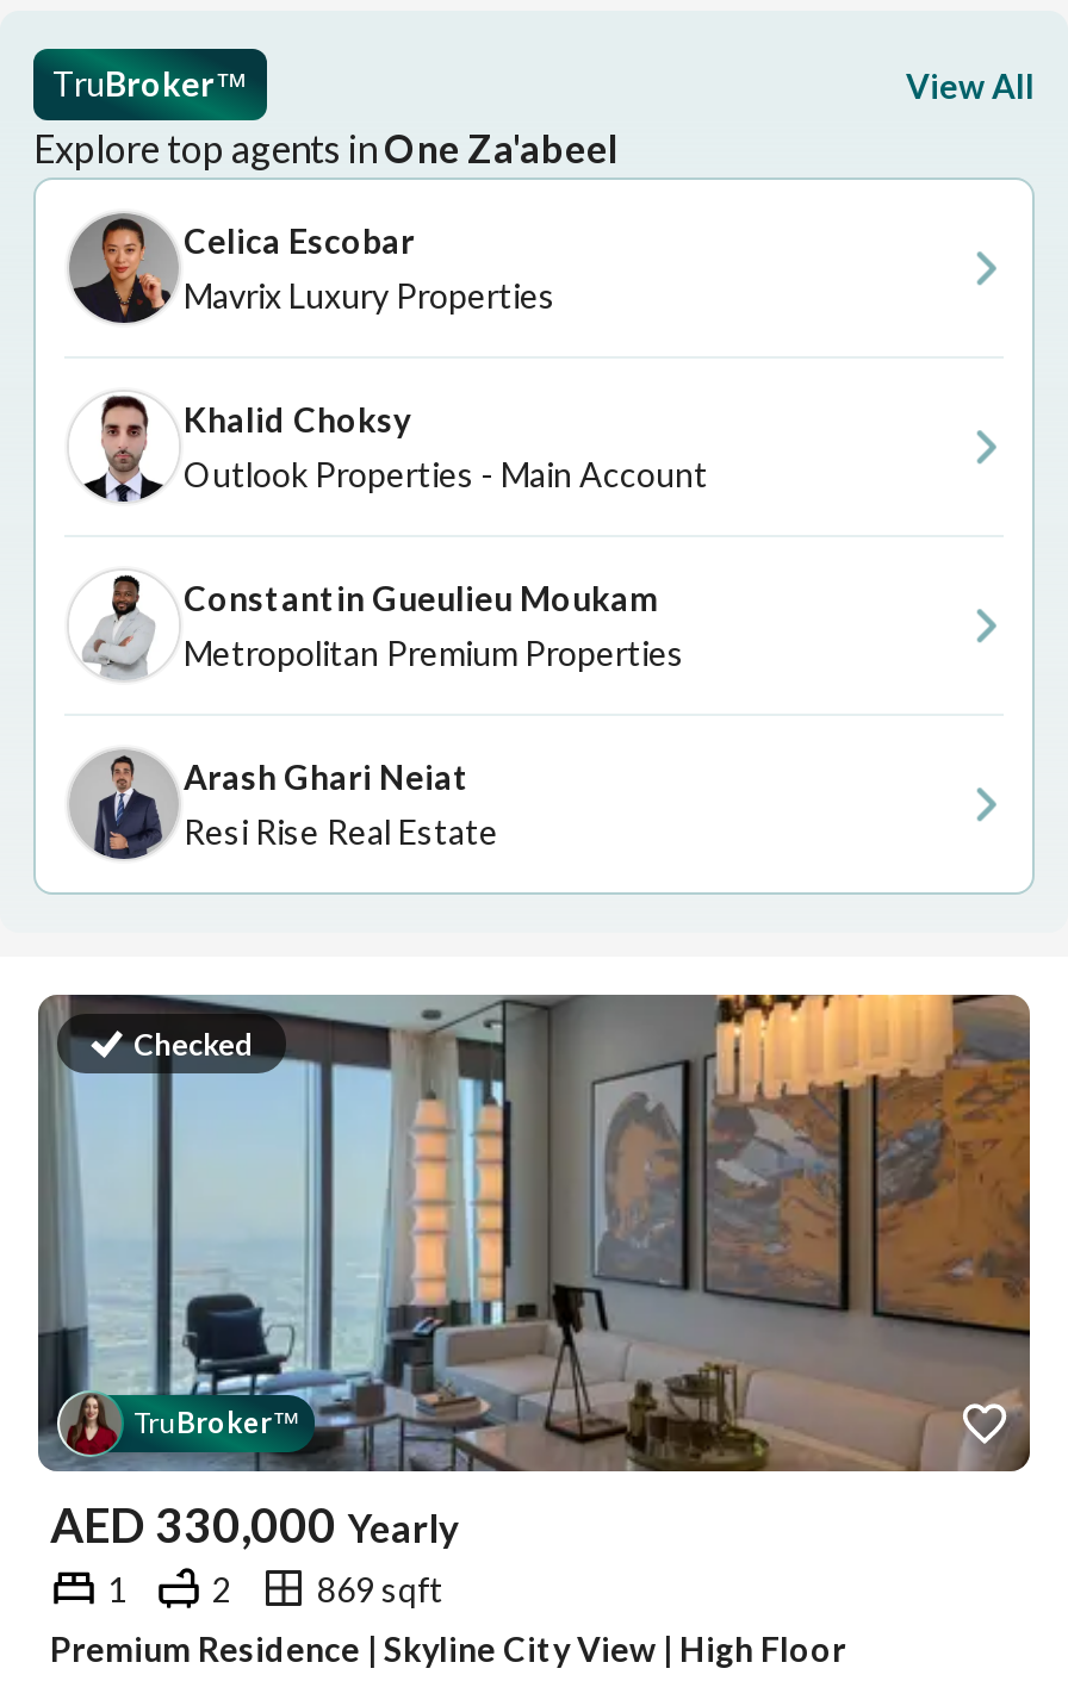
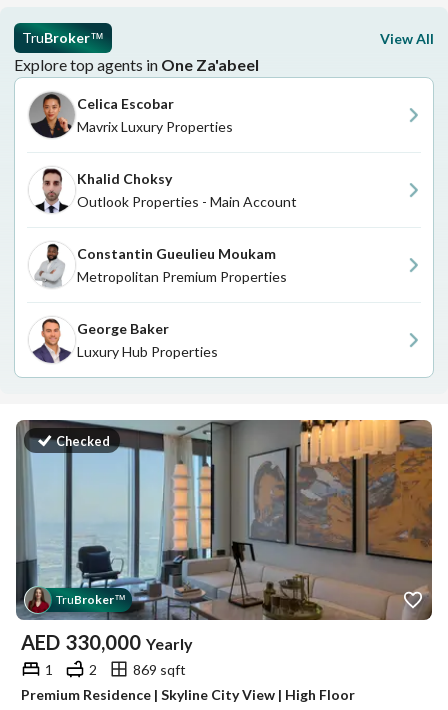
- [image]
- Arash Ghari Neiat
- Resi Rise Real Estate
+ [image]
+ George Baker
+ Luxury Hub Properties
